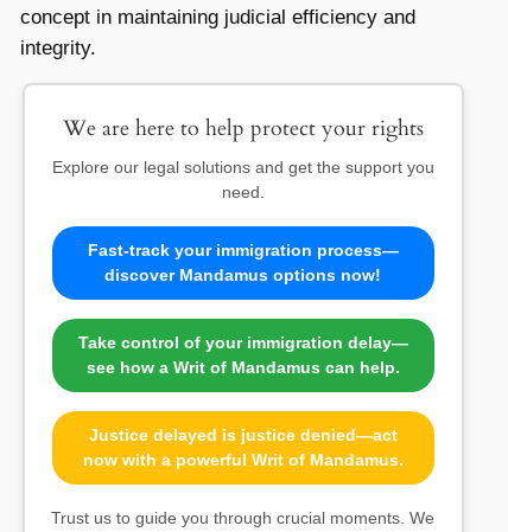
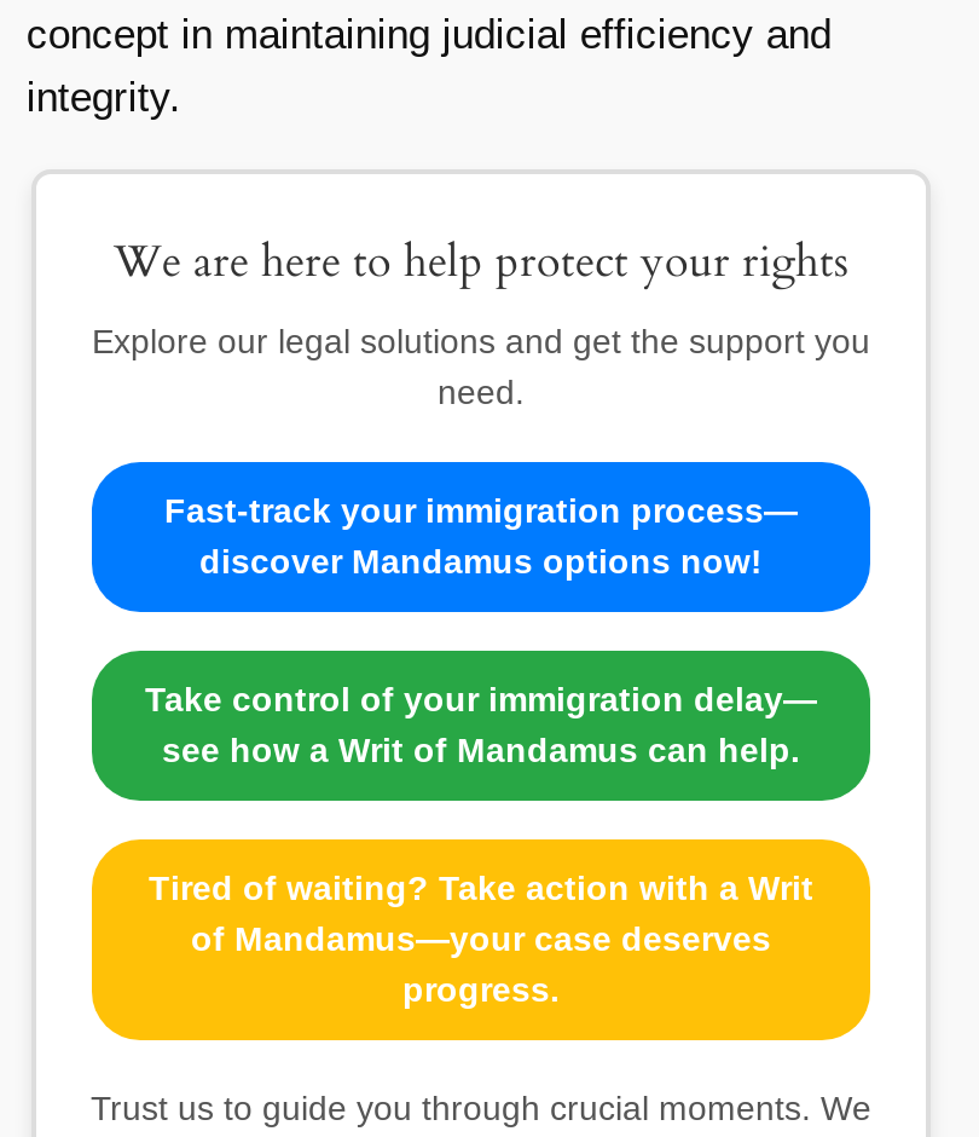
- Justice delayed is justice denied—act
- now with a powerful Writ of Mandamus.
+ Tired of waiting? Take action with a Writ
+ of Mandamus—your case deserves
+ progress.
